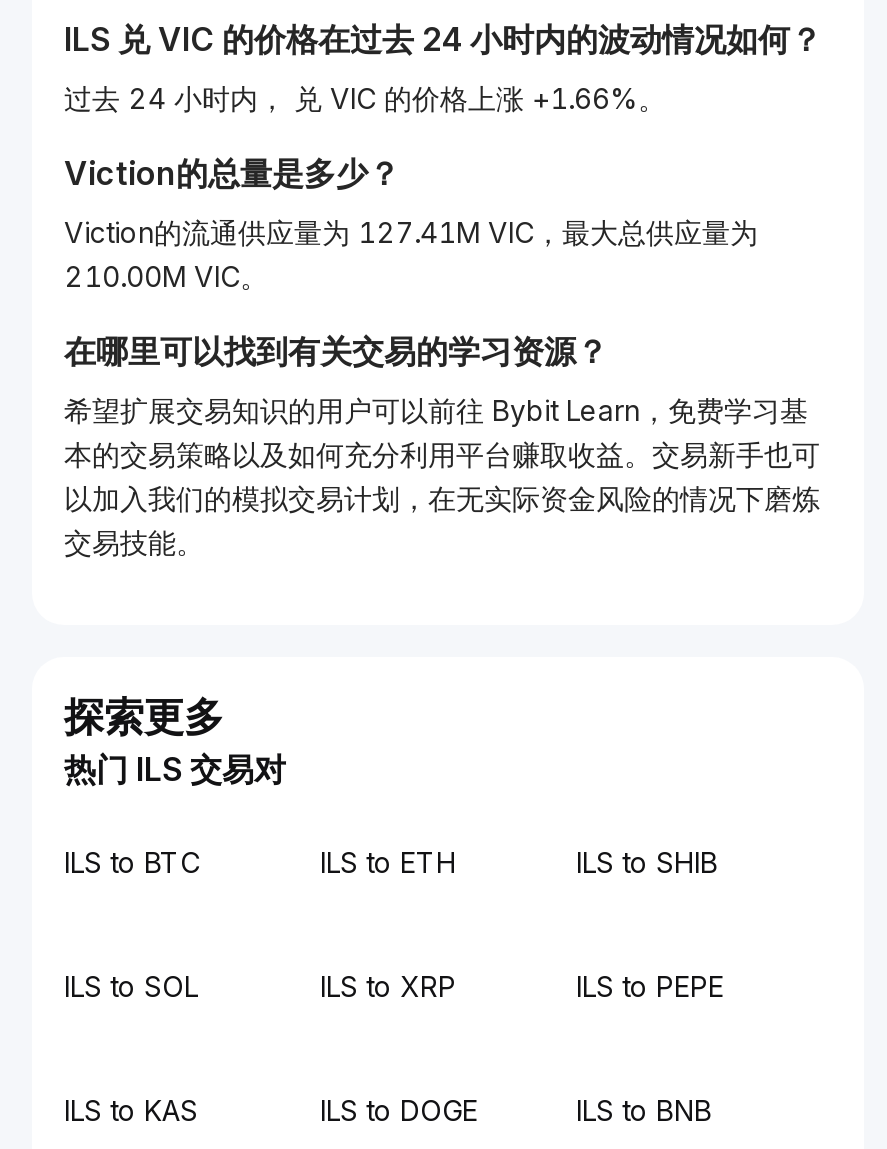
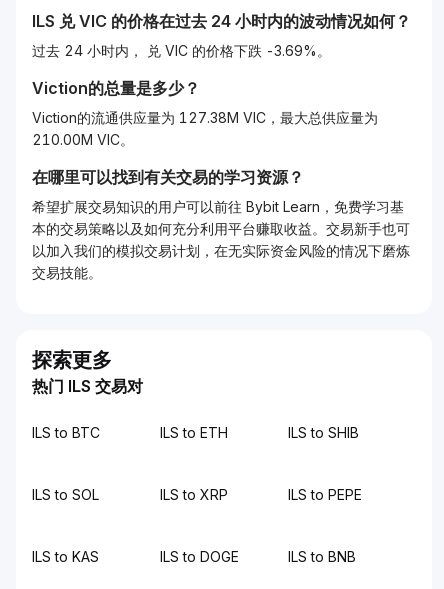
- 过去 24 小时内， 兑 VIC 的价格上涨 +1.66%。
+ 过去 24 小时内， 兑 VIC 的价格下跌 -3.69%。

- Viction的流通供应量为 127.41M VIC，最大总供应量为
+ Viction的流通供应量为 127.38M VIC，最大总供应量为
